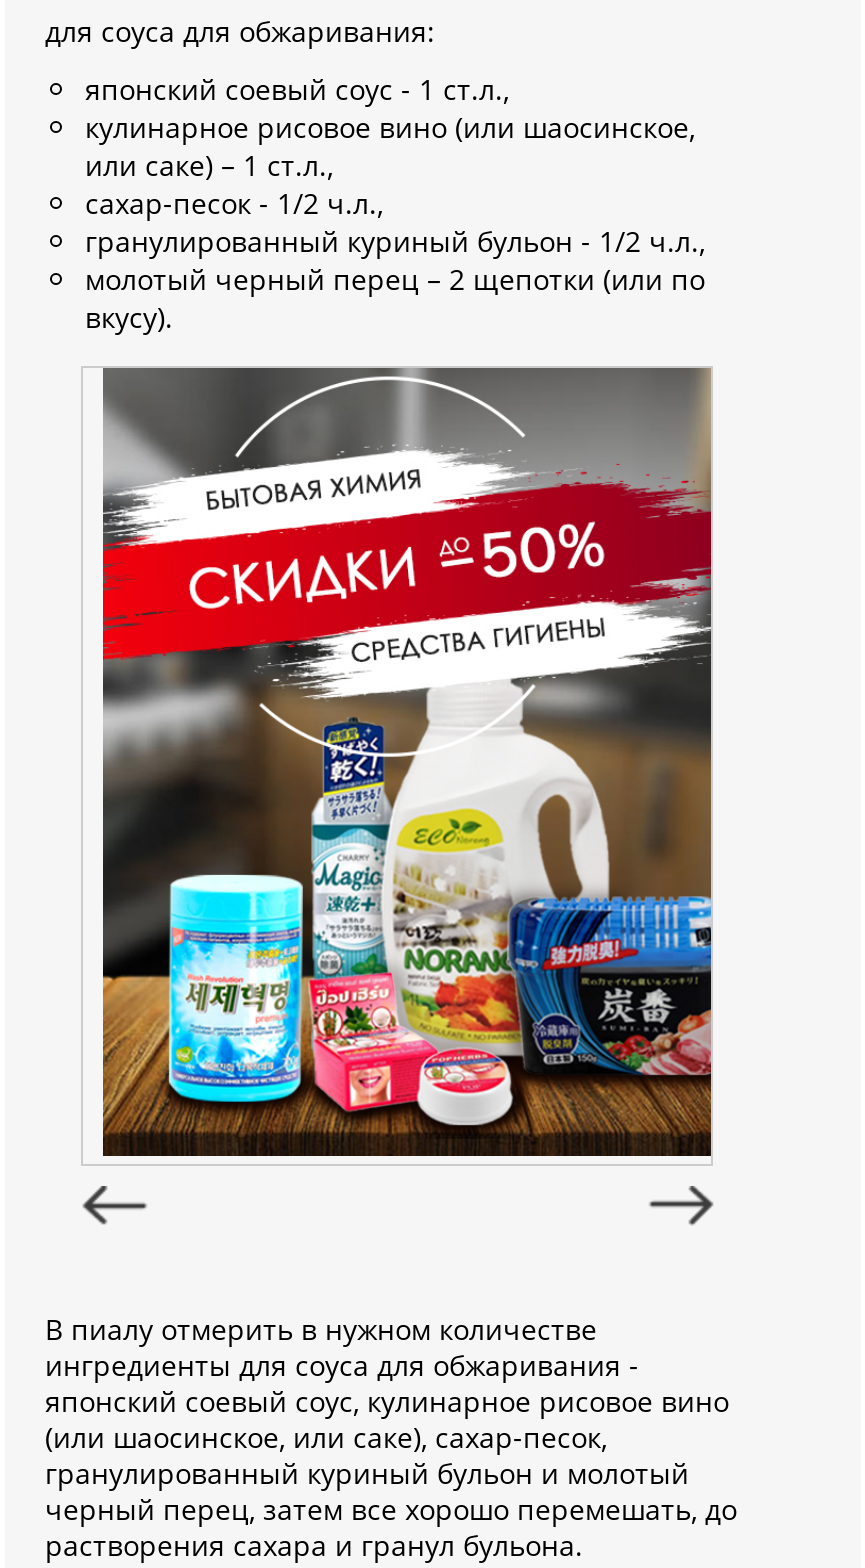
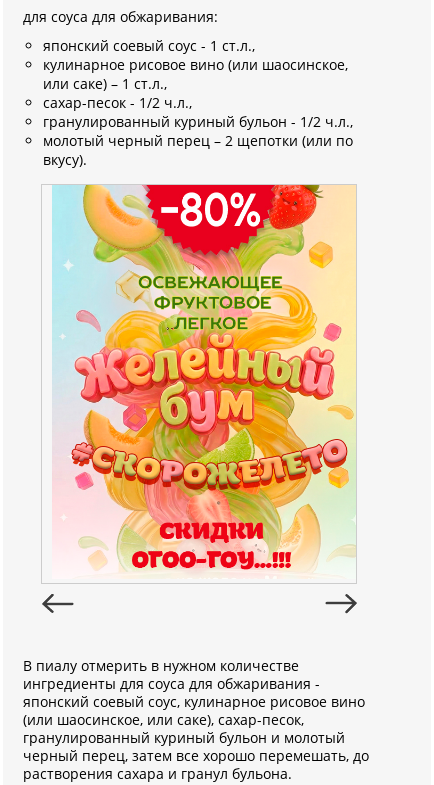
- [image]
+ [image]
